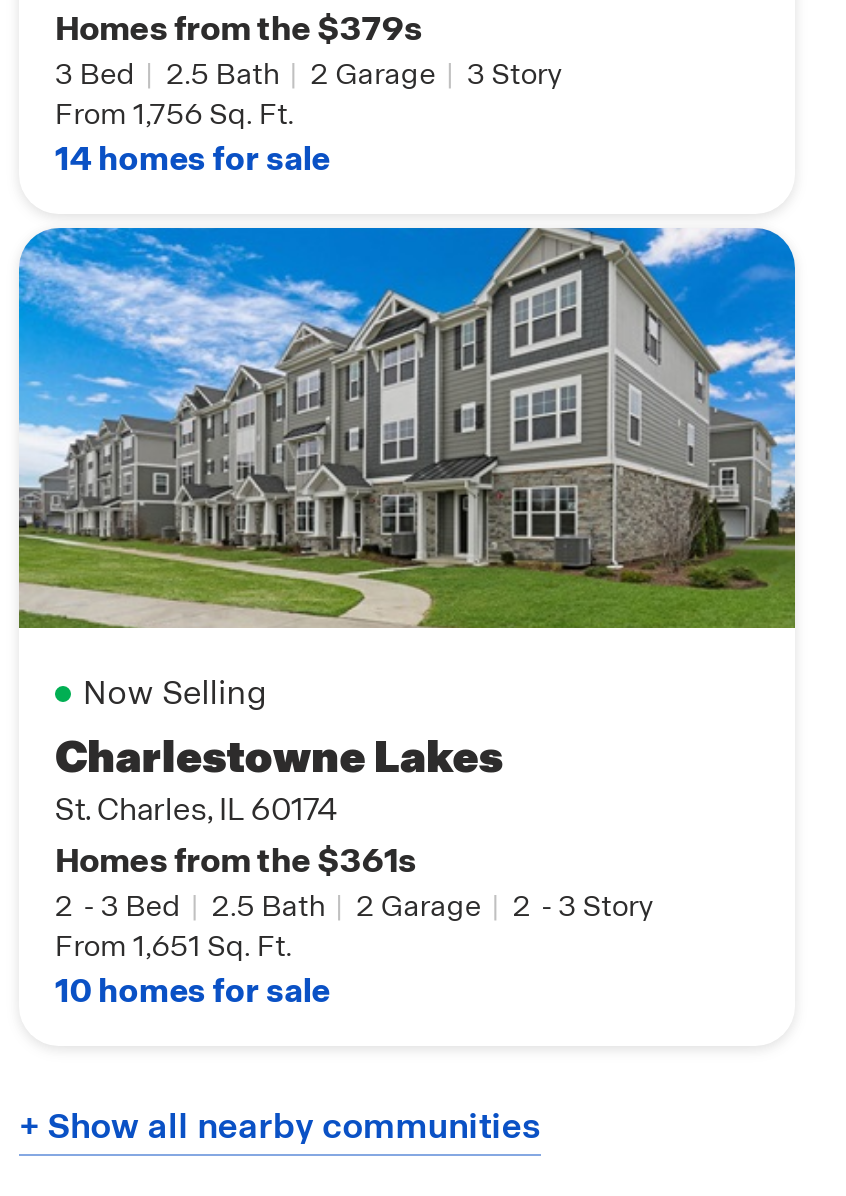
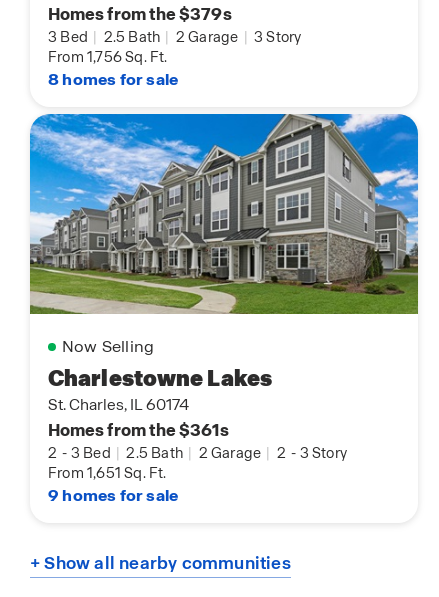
- 14 homes for sale
+ 8 homes for sale

- 10 homes for sale
+ 9 homes for sale
